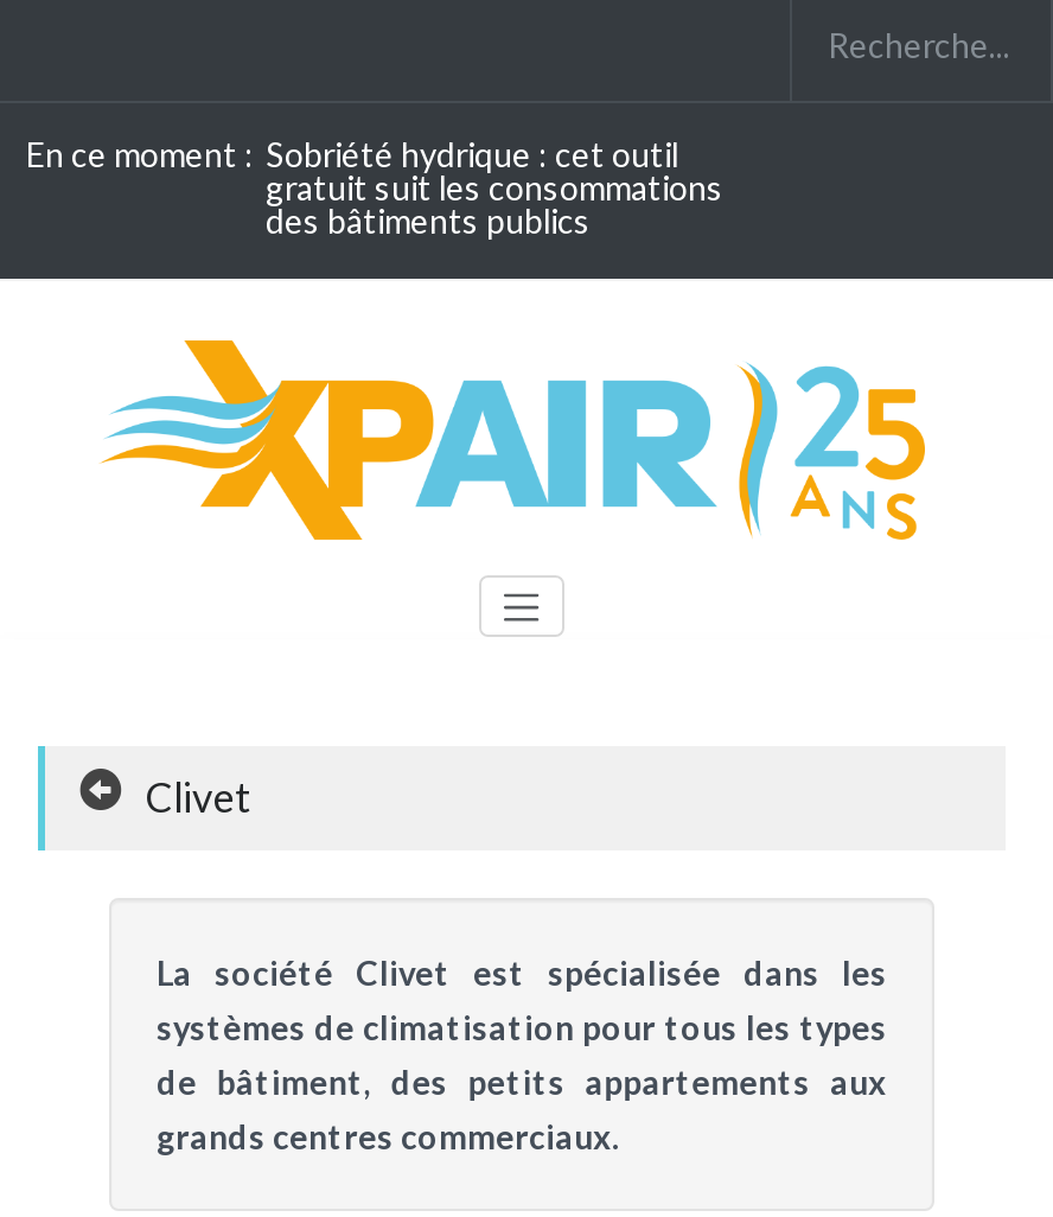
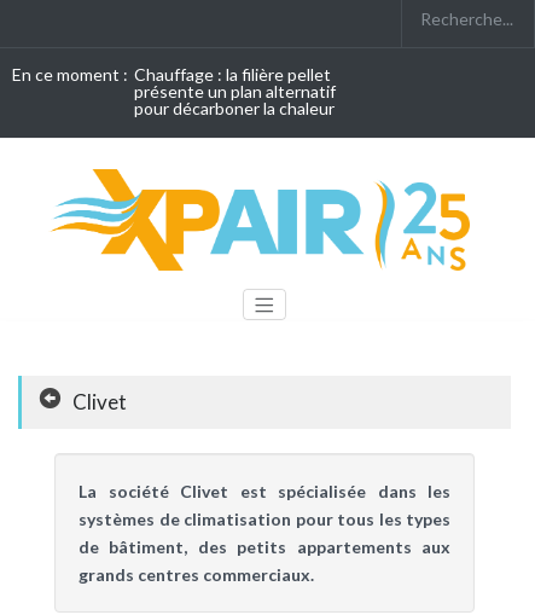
- En ce moment : Sobriété hydrique : cet outil
- gratuit suit les consommations
- des bâtiments publics
+ En ce moment : Chauffage : la filière pellet
+ présente un plan alternatif
+ pour décarboner la chaleur
